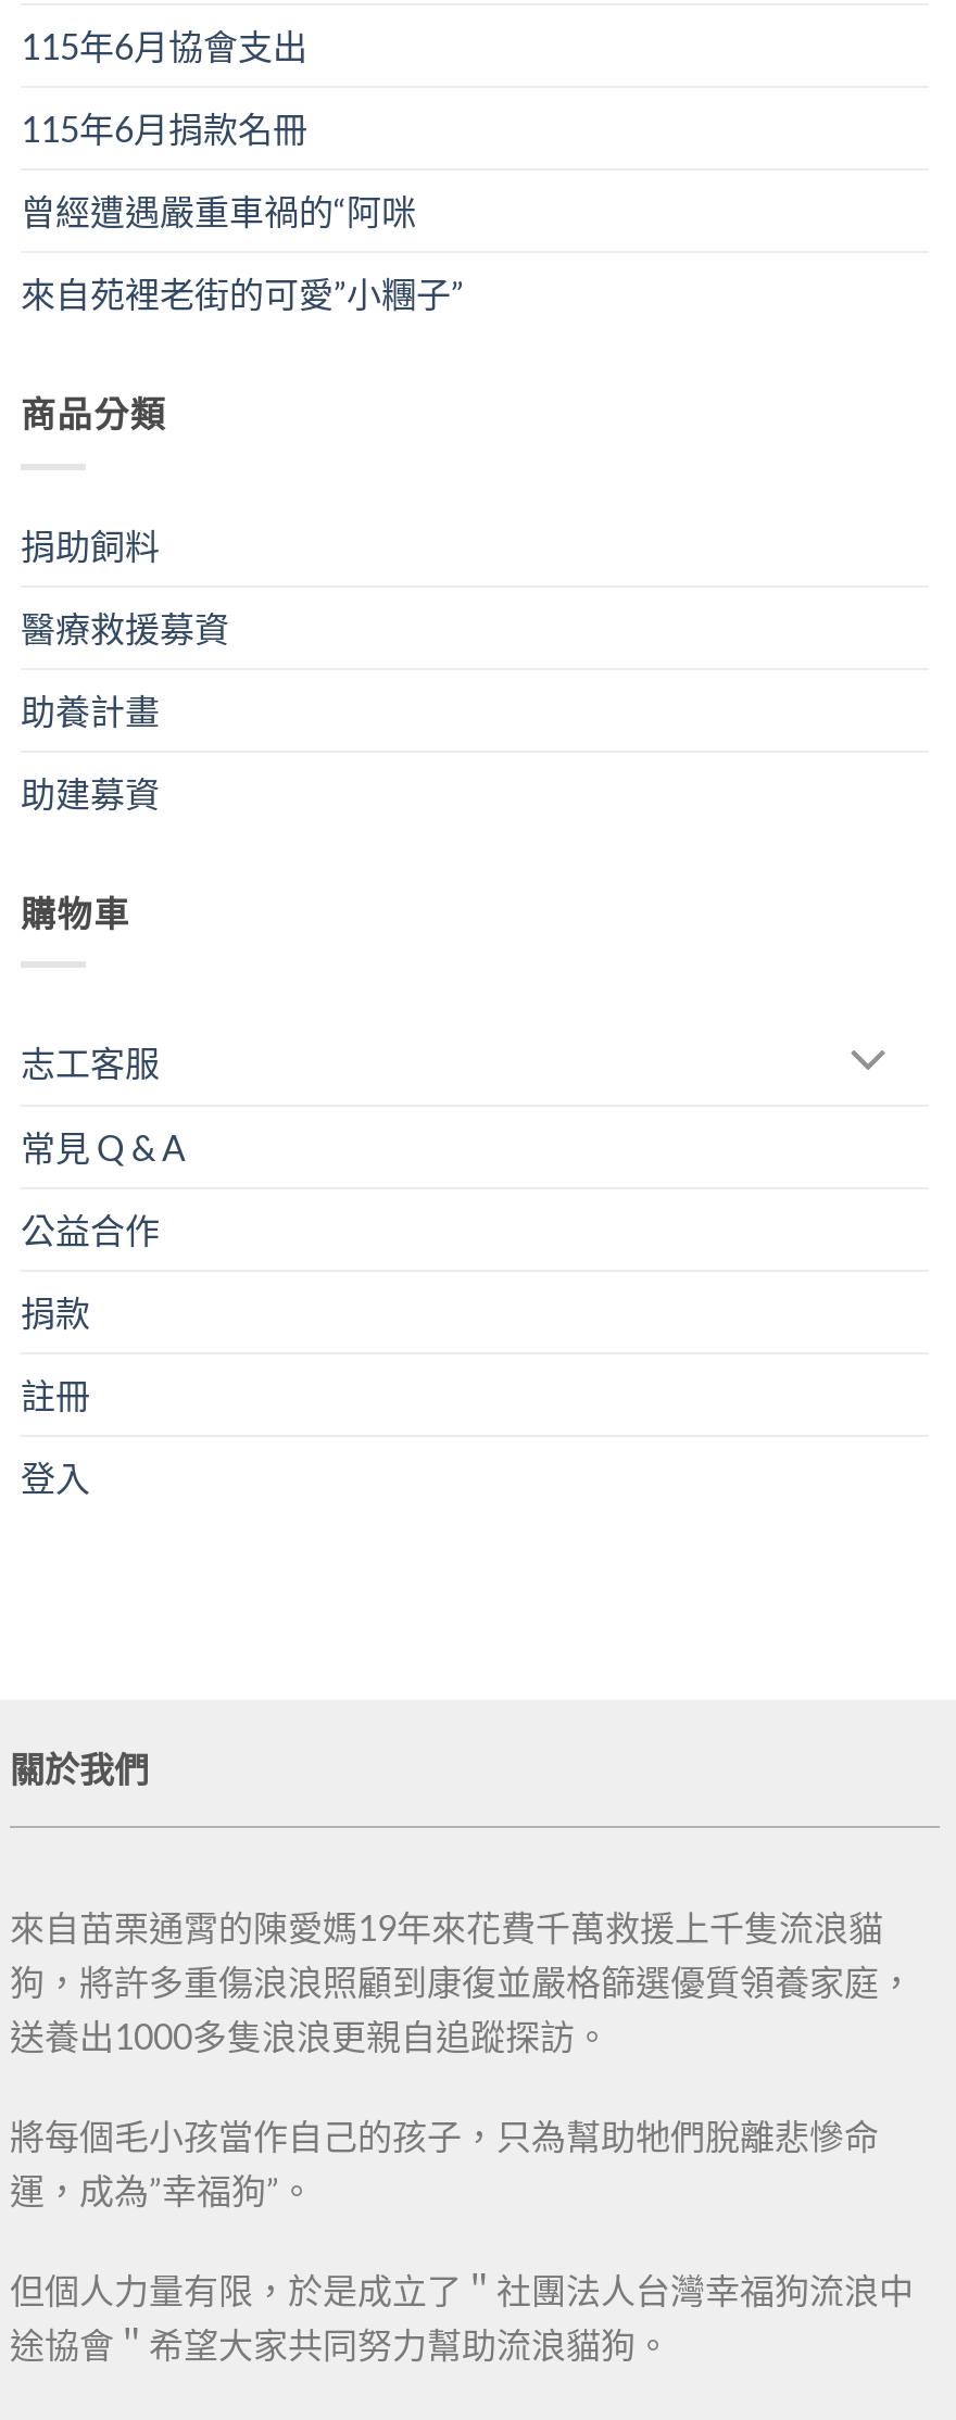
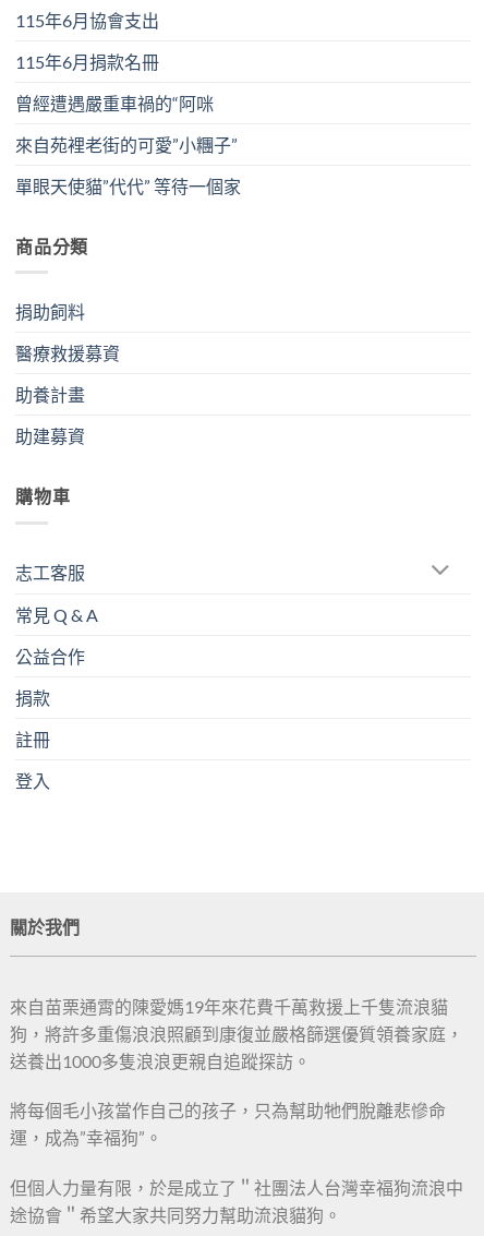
+ 單眼天使貓”代代” 等待一個家
